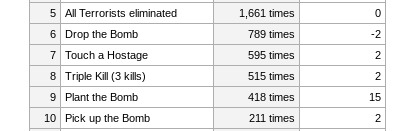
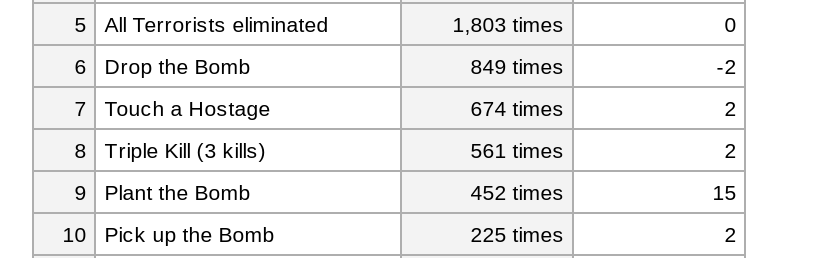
- 1,661 times
+ 1,803 times

- 789 times
+ 849 times

- 595 times
+ 674 times

- 515 times
+ 561 times

- 418 times
+ 452 times

- 211 times
+ 225 times
